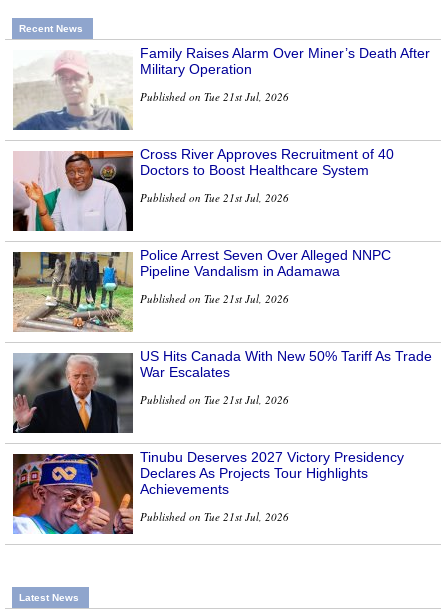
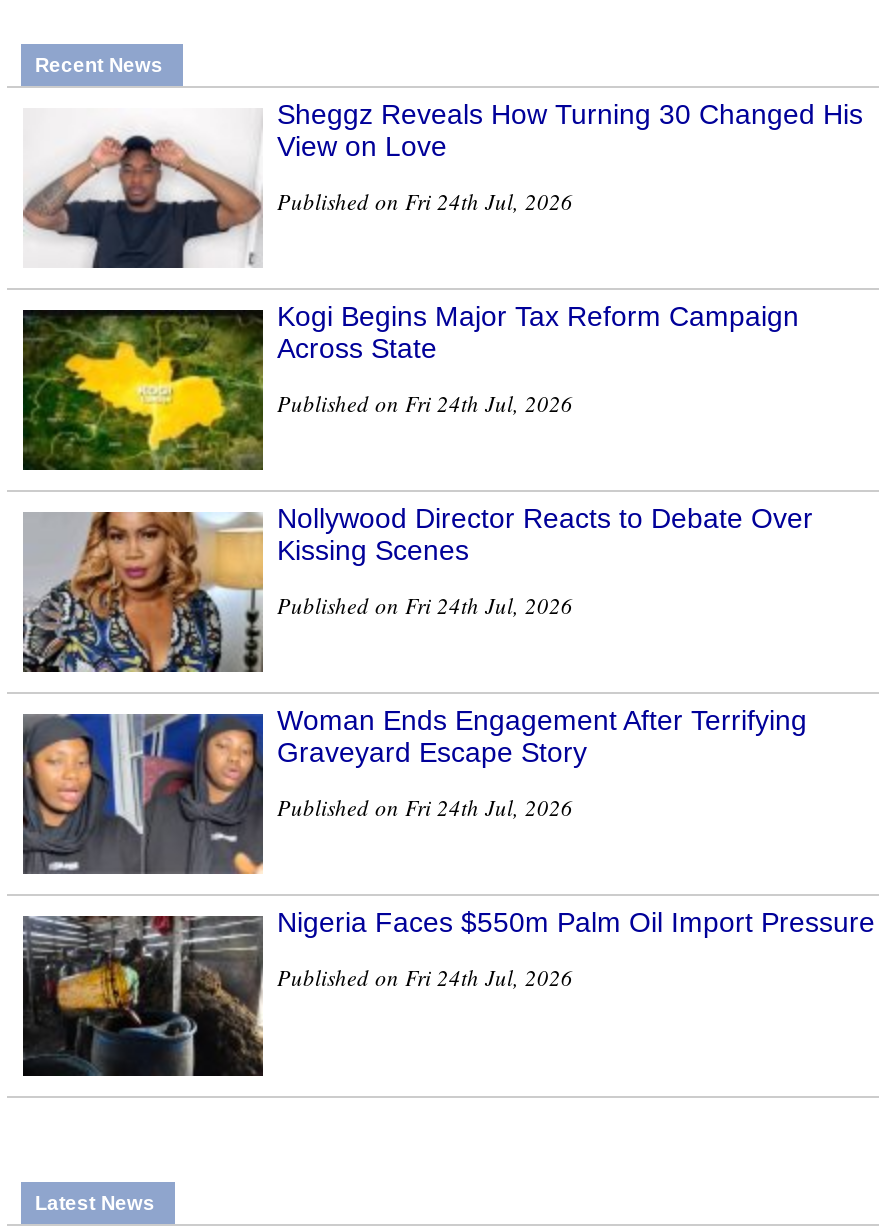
- [image]
- Family Raises Alarm Over Miner’s Death After
- Military Operation
+ [image]
+ Sheggz Reveals How Turning 30 Changed His
+ View on Love

- Published on Tue 21st Jul, 2026
+ Published on Fri 24th Jul, 2026

- [image]
- Cross River Approves Recruitment of 40
- Doctors to Boost Healthcare System
+ [image]
+ Kogi Begins Major Tax Reform Campaign
+ Across State

- Published on Tue 21st Jul, 2026
+ Published on Fri 24th Jul, 2026

- [image]
- Police Arrest Seven Over Alleged NNPC
- Pipeline Vandalism in Adamawa
+ [image]
+ Nollywood Director Reacts to Debate Over
+ Kissing Scenes

- Published on Tue 21st Jul, 2026
+ Published on Fri 24th Jul, 2026

- [image]
- US Hits Canada With New 50% Tariff As Trade
- War Escalates
+ [image]
+ Woman Ends Engagement After Terrifying
+ Graveyard Escape Story

- Published on Tue 21st Jul, 2026
+ Published on Fri 24th Jul, 2026

- [image]
- Tinubu Deserves 2027 Victory Presidency
- Declares As Projects Tour Highlights
- Achievements
+ [image]
+ Nigeria Faces $550m Palm Oil Import Pressure

- Published on Tue 21st Jul, 2026
+ Published on Fri 24th Jul, 2026
